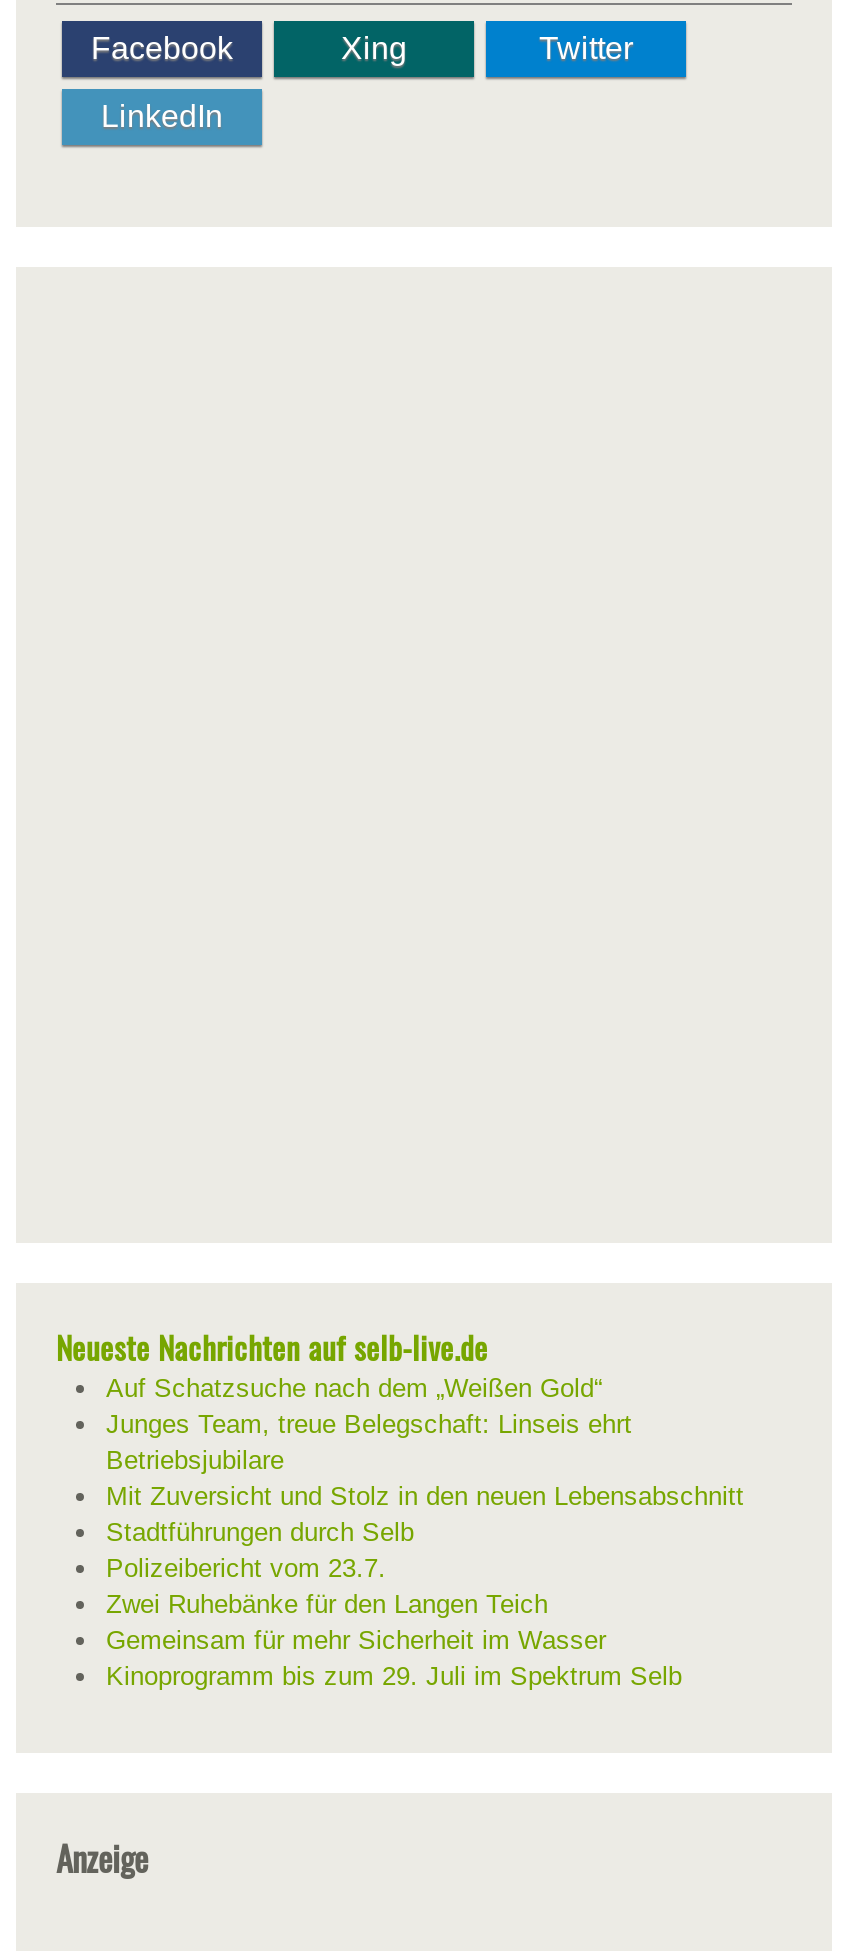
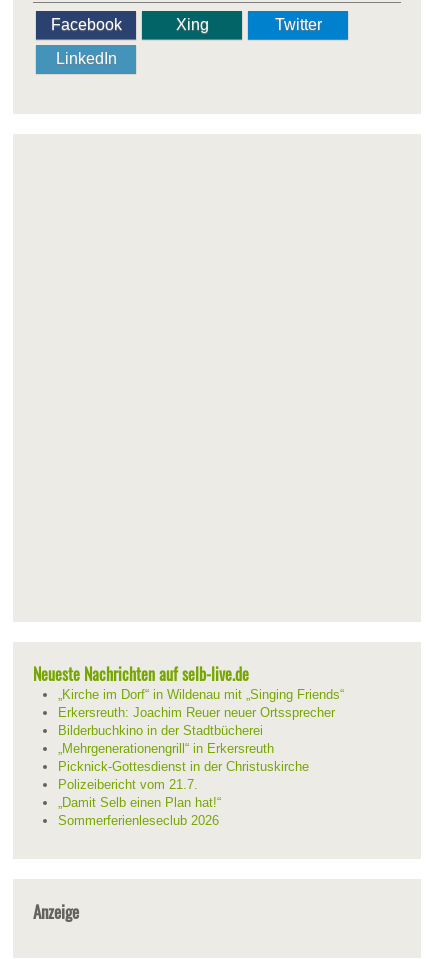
- Auf Schatzsuche nach dem „Weißen Gold“
- Junges Team, treue Belegschaft: Linseis ehrt
- Betriebsjubilare
- Mit Zuversicht und Stolz in den neuen Lebensabschnitt
- Stadtführungen durch Selb
- Polizeibericht vom 23.7.
- Zwei Ruhebänke für den Langen Teich
- Gemeinsam für mehr Sicherheit im Wasser
- Kinoprogramm bis zum 29. Juli im Spektrum Selb
+ „Kirche im Dorf“ in Wildenau mit „Singing Friends“
+ Erkersreuth: Joachim Reuer neuer Ortssprecher
+ Bilderbuchkino in der Stadtbücherei
+ „Mehrgenerationengrill“ in Erkersreuth
+ Picknick-Gottesdienst in der Christuskirche
+ Polizeibericht vom 21.7.
+ „Damit Selb einen Plan hat!“
+ Sommerferienleseclub 2026
